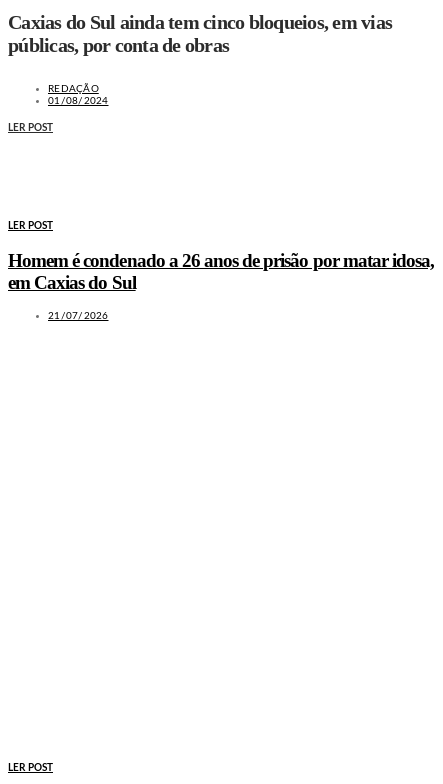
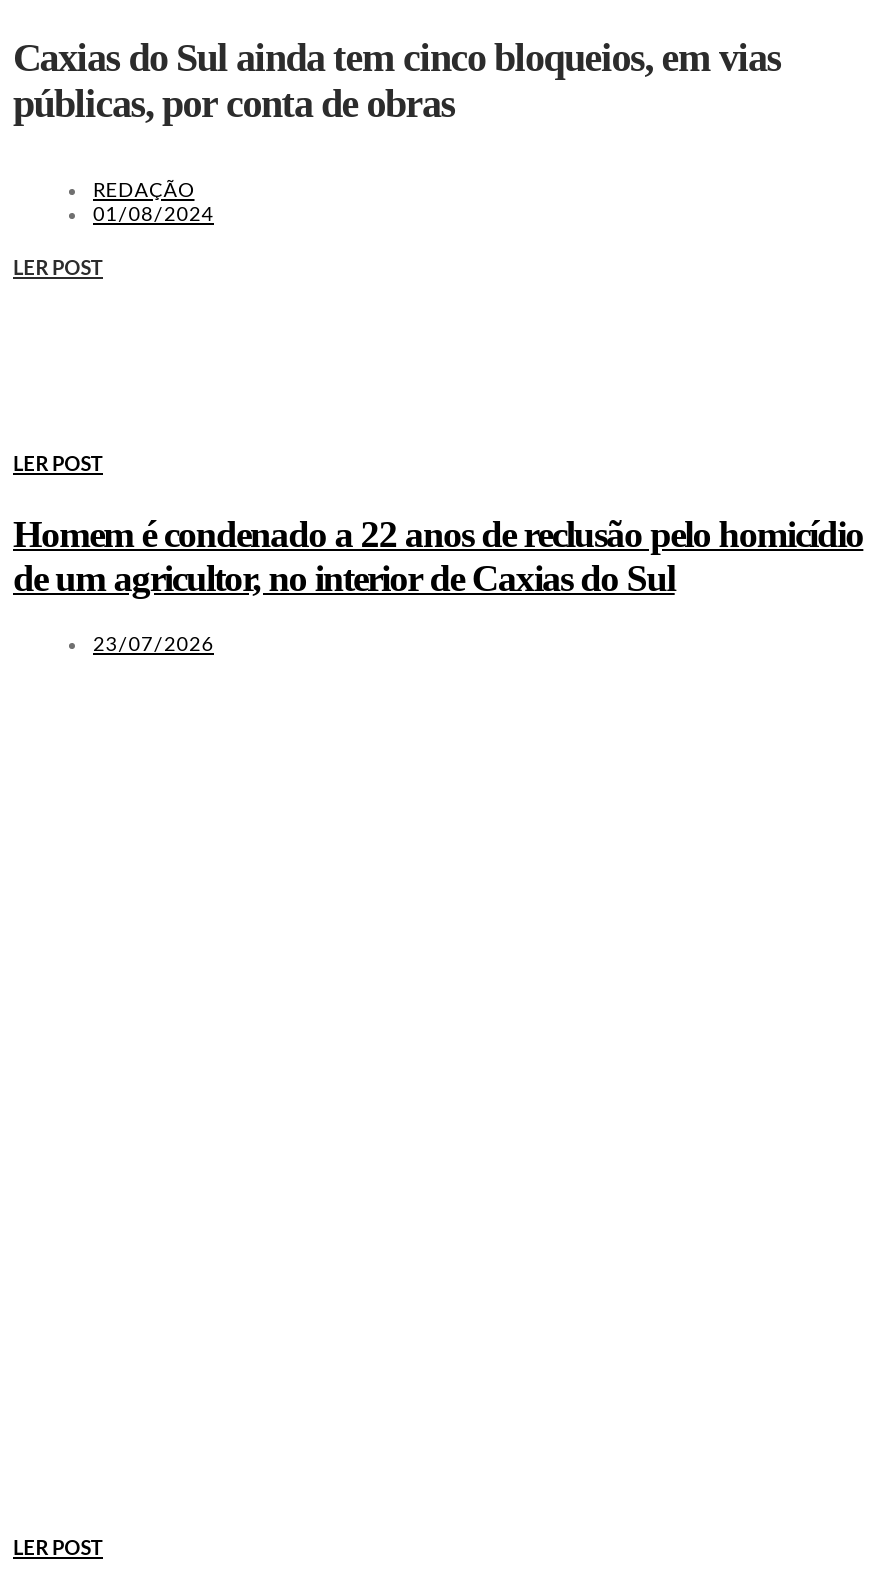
- Homem é condenado a 26 anos de prisão por matar idosa,
- em Caxias do Sul
+ Homem é condenado a 22 anos de reclusão pelo homicídio
+ de um agricultor, no interior de Caxias do Sul

- 21/07/2026
+ 23/07/2026
